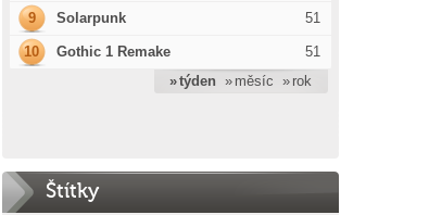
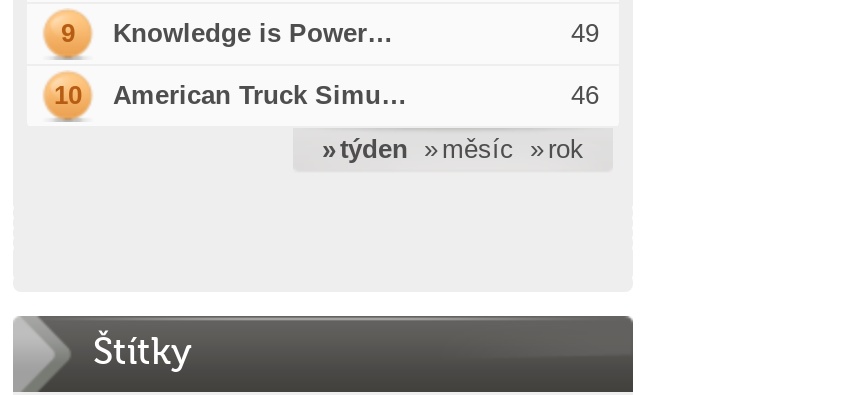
- Solarpunk
- 51
+ Knowledge is Power…
+ 49

- Gothic 1 Remake
- 51
+ American Truck Simu…
+ 46
